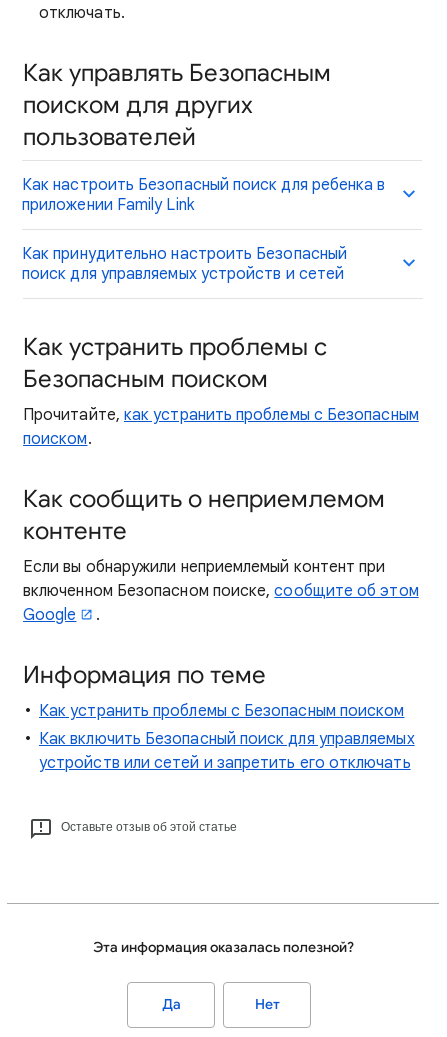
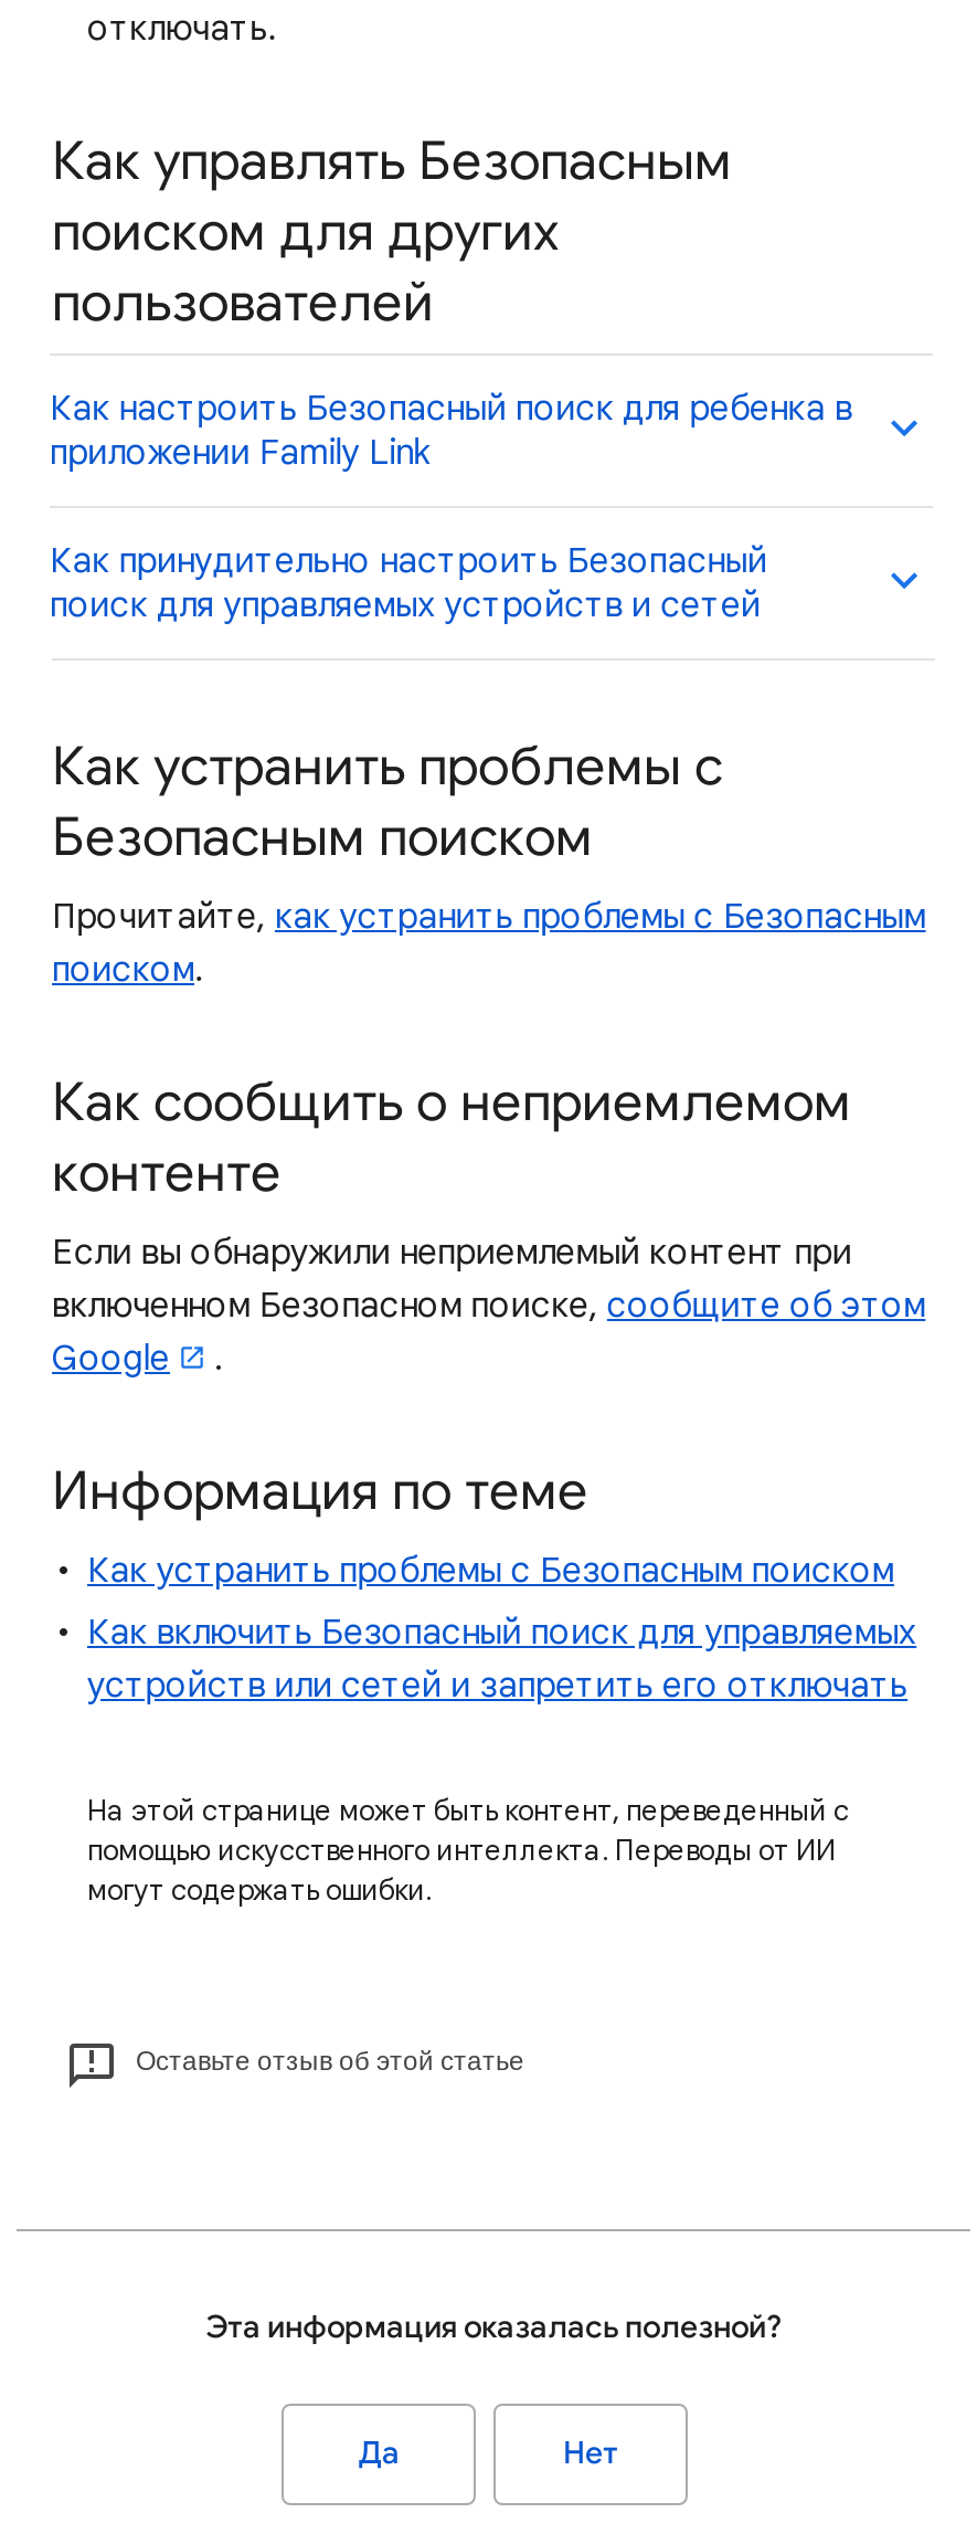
+ На этой странице может быть контент, переведенный с
+ помощью искусственного интеллекта. Переводы от ИИ
+ могут содержать ошибки.
